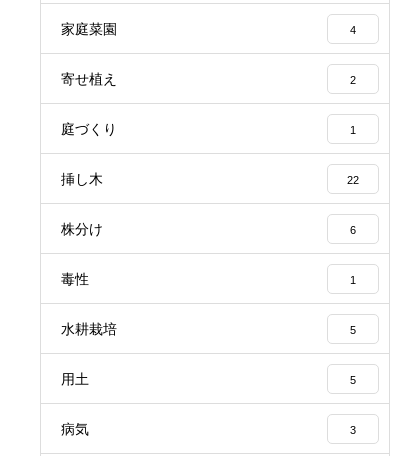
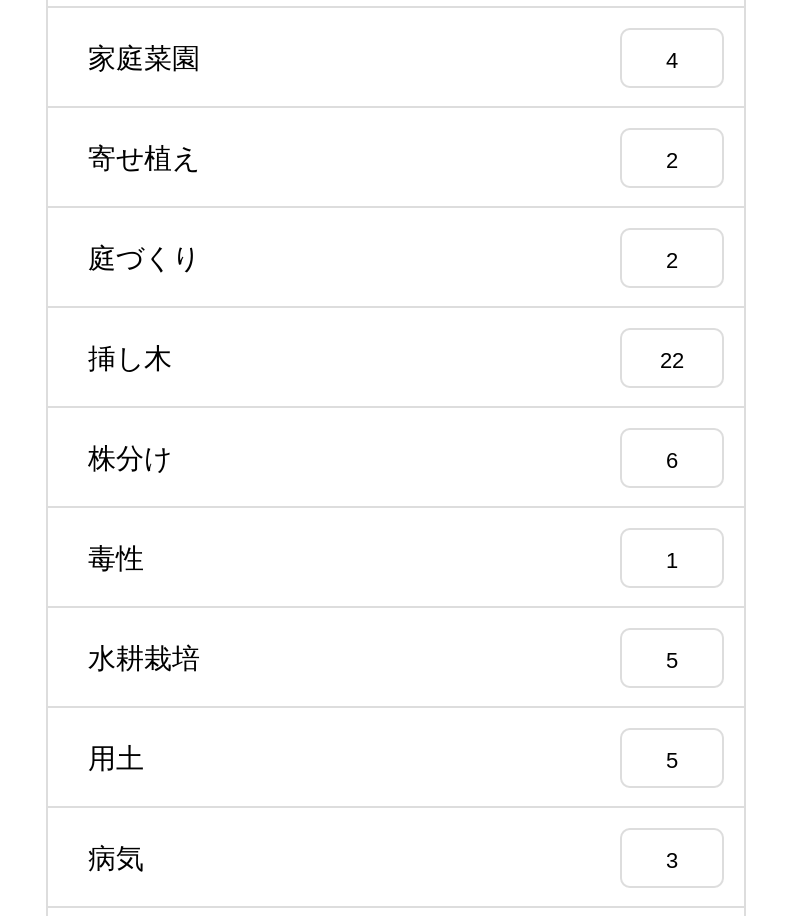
- 1
+ 2
